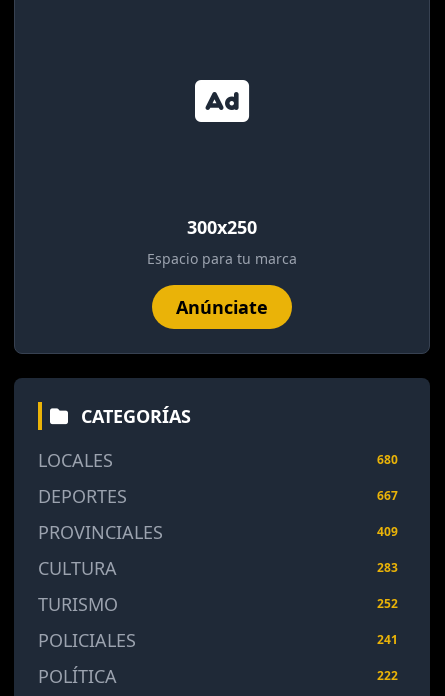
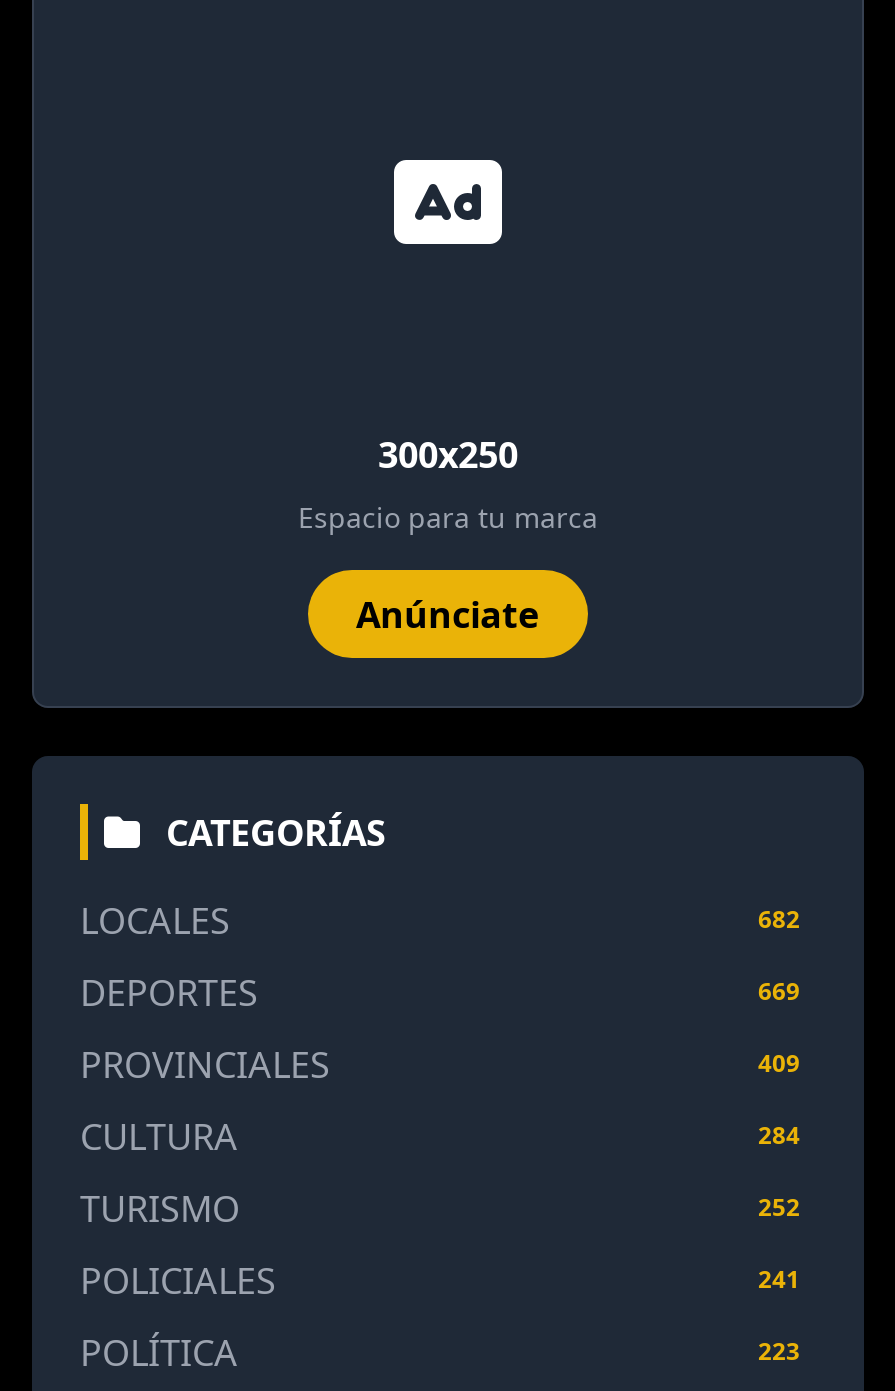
- 680
+ 682

- 667
+ 669

- 283
+ 284

- 222
+ 223
